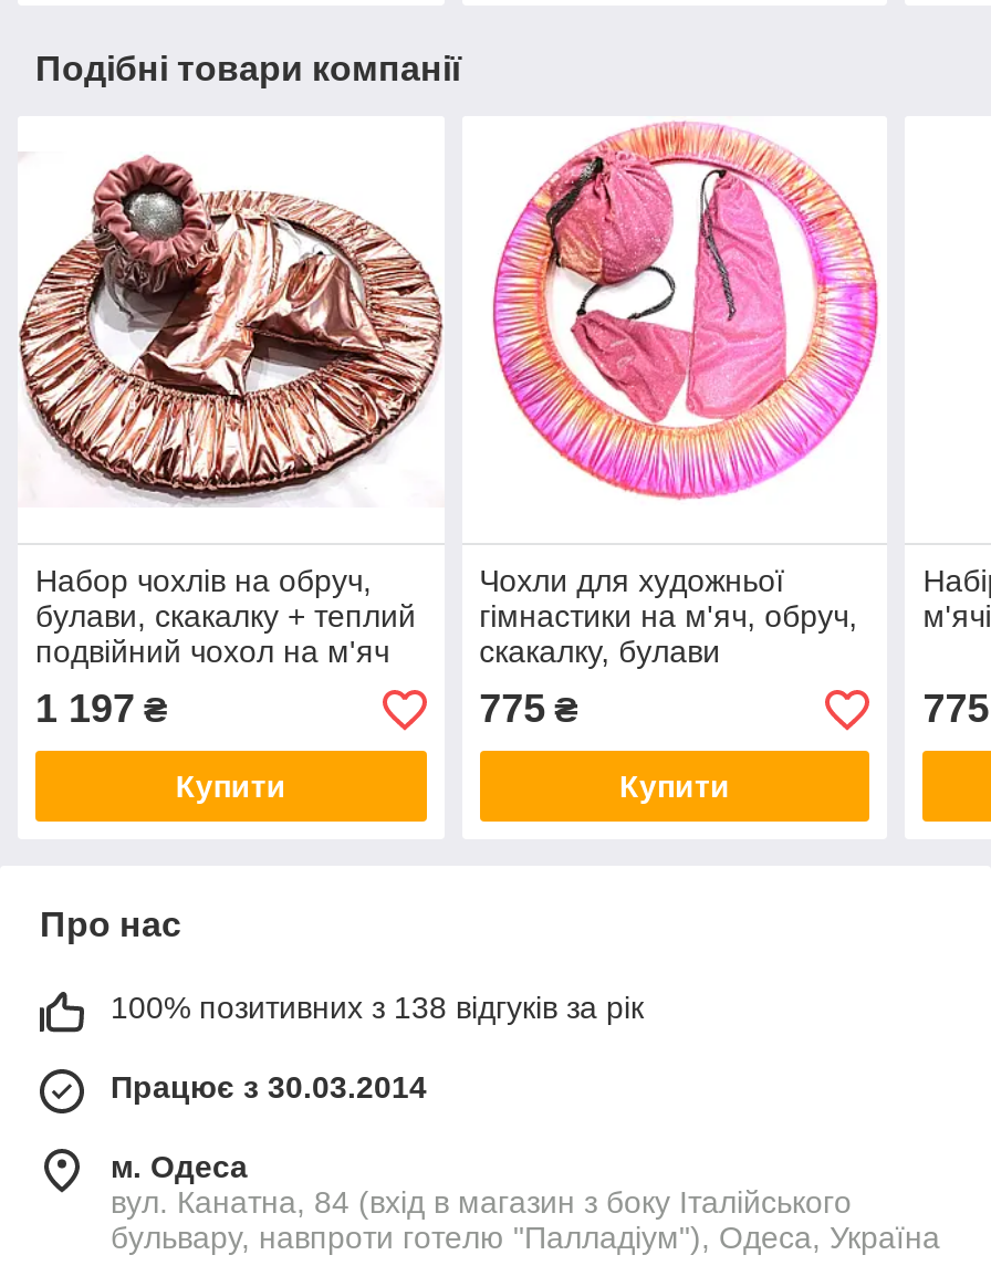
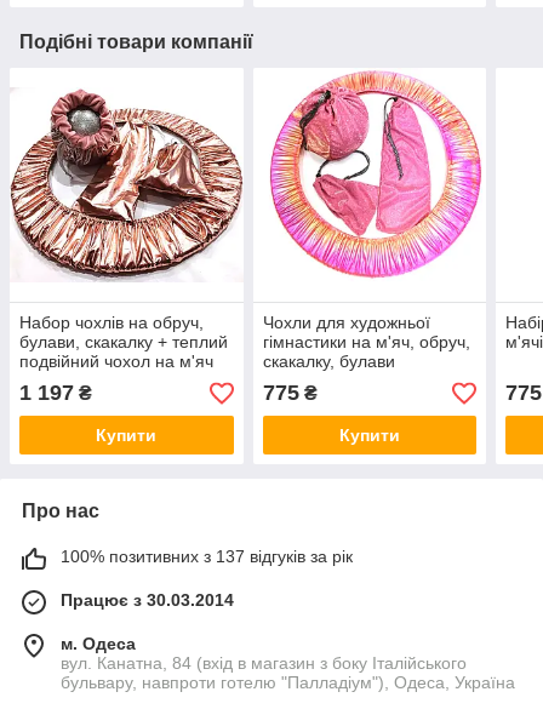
- 100% позитивних з 138 відгуків за рік
+ 100% позитивних з 137 відгуків за рік
